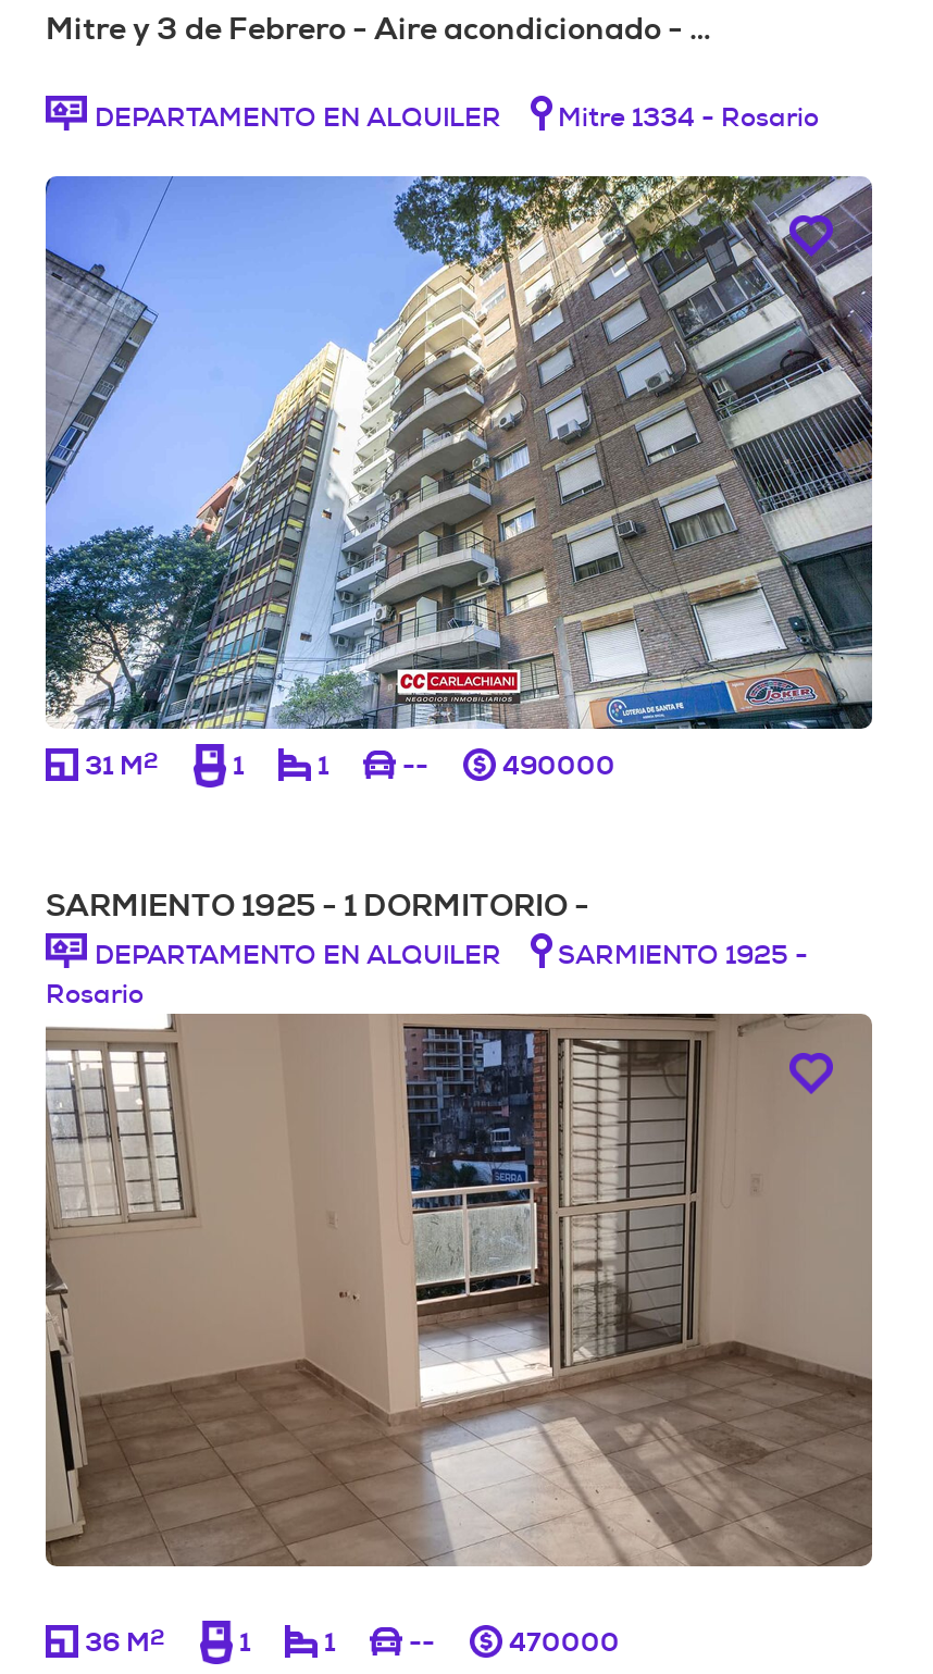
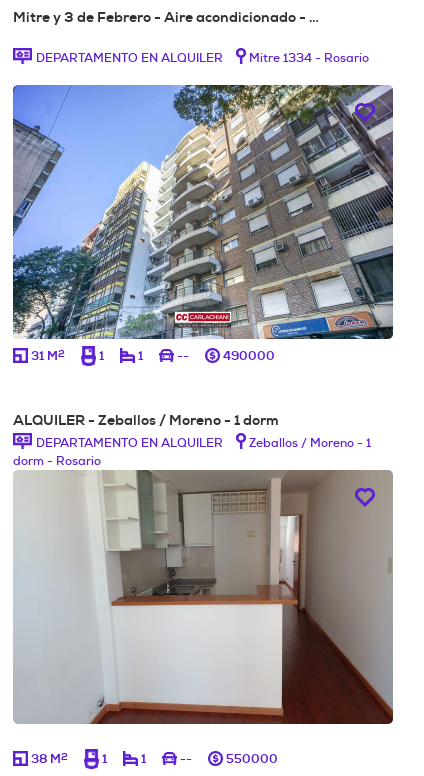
- SARMIENTO 1925 - 1 DORMITORIO -
+ ALQUILER - Zeballos / Moreno - 1 dorm

- [image]
- SARMIENTO 1925 -
- Rosario
+ [image]
+ Zeballos / Moreno - 1
+ dorm - Rosario

- 36 M2
+ 38 M2

- 470000
+ 550000
